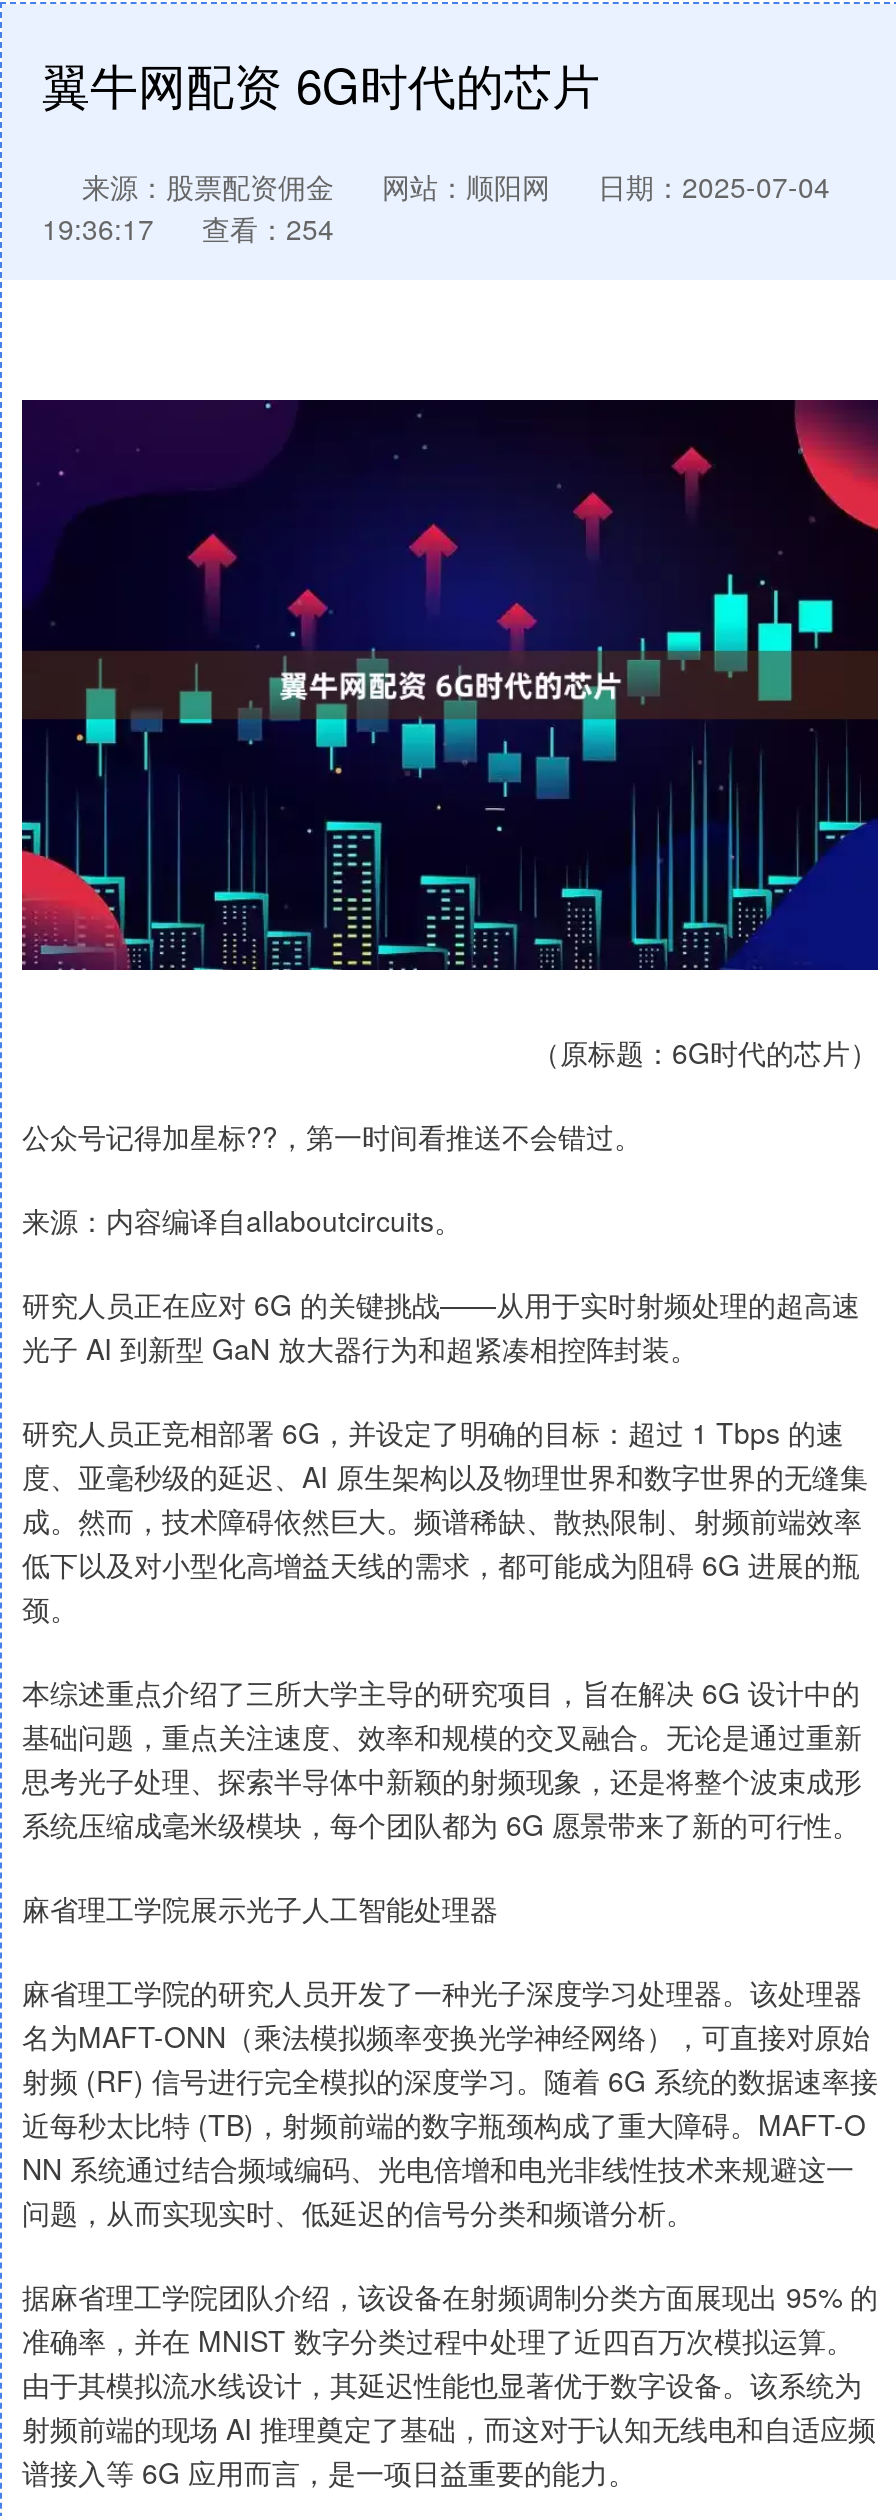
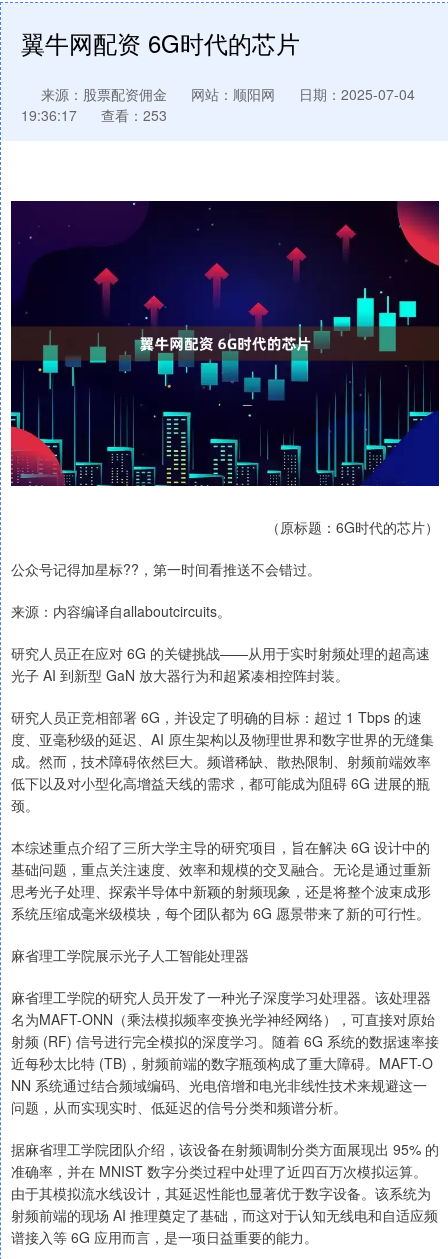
- 19:36:17 查看：254
+ 19:36:17 查看：253
